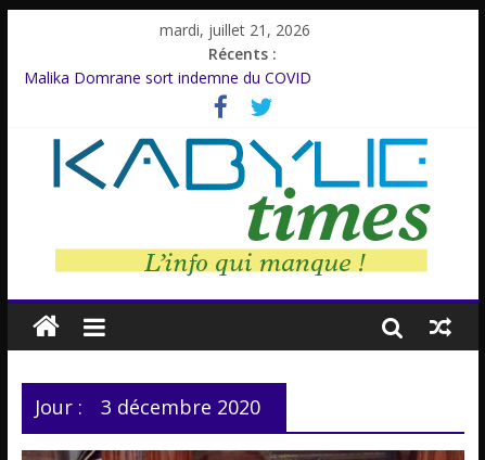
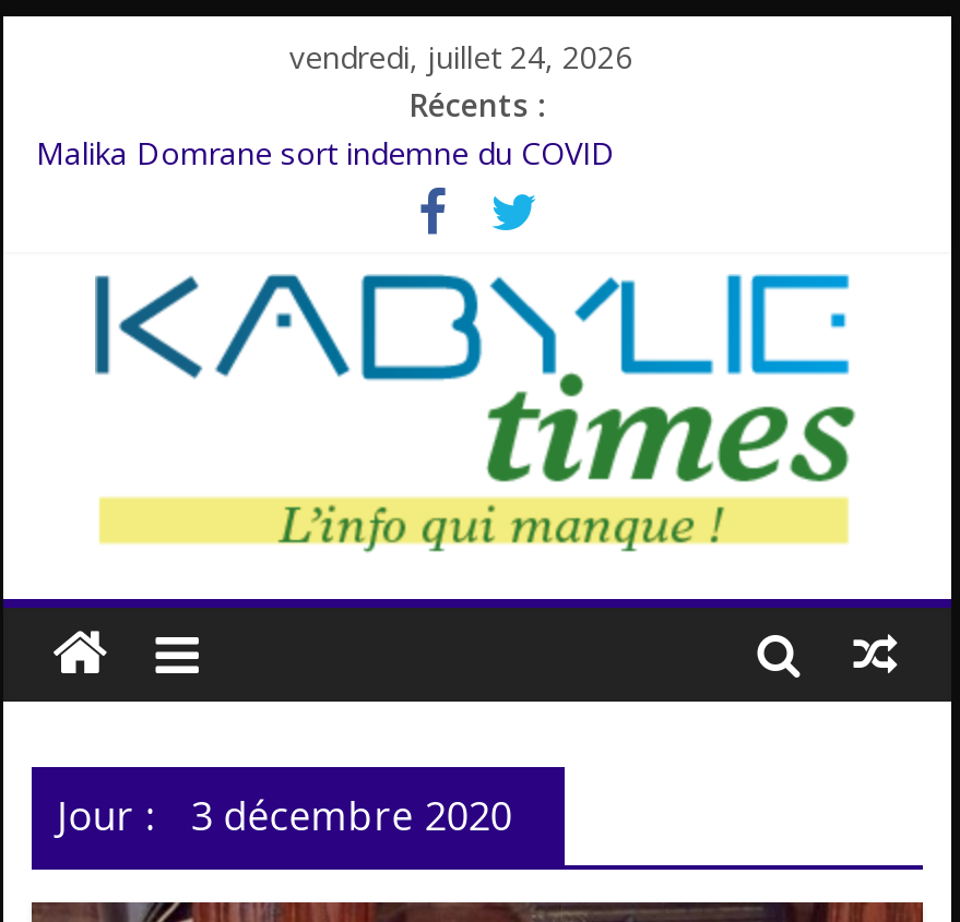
- mardi, juillet 21, 2026
+ vendredi, juillet 24, 2026
